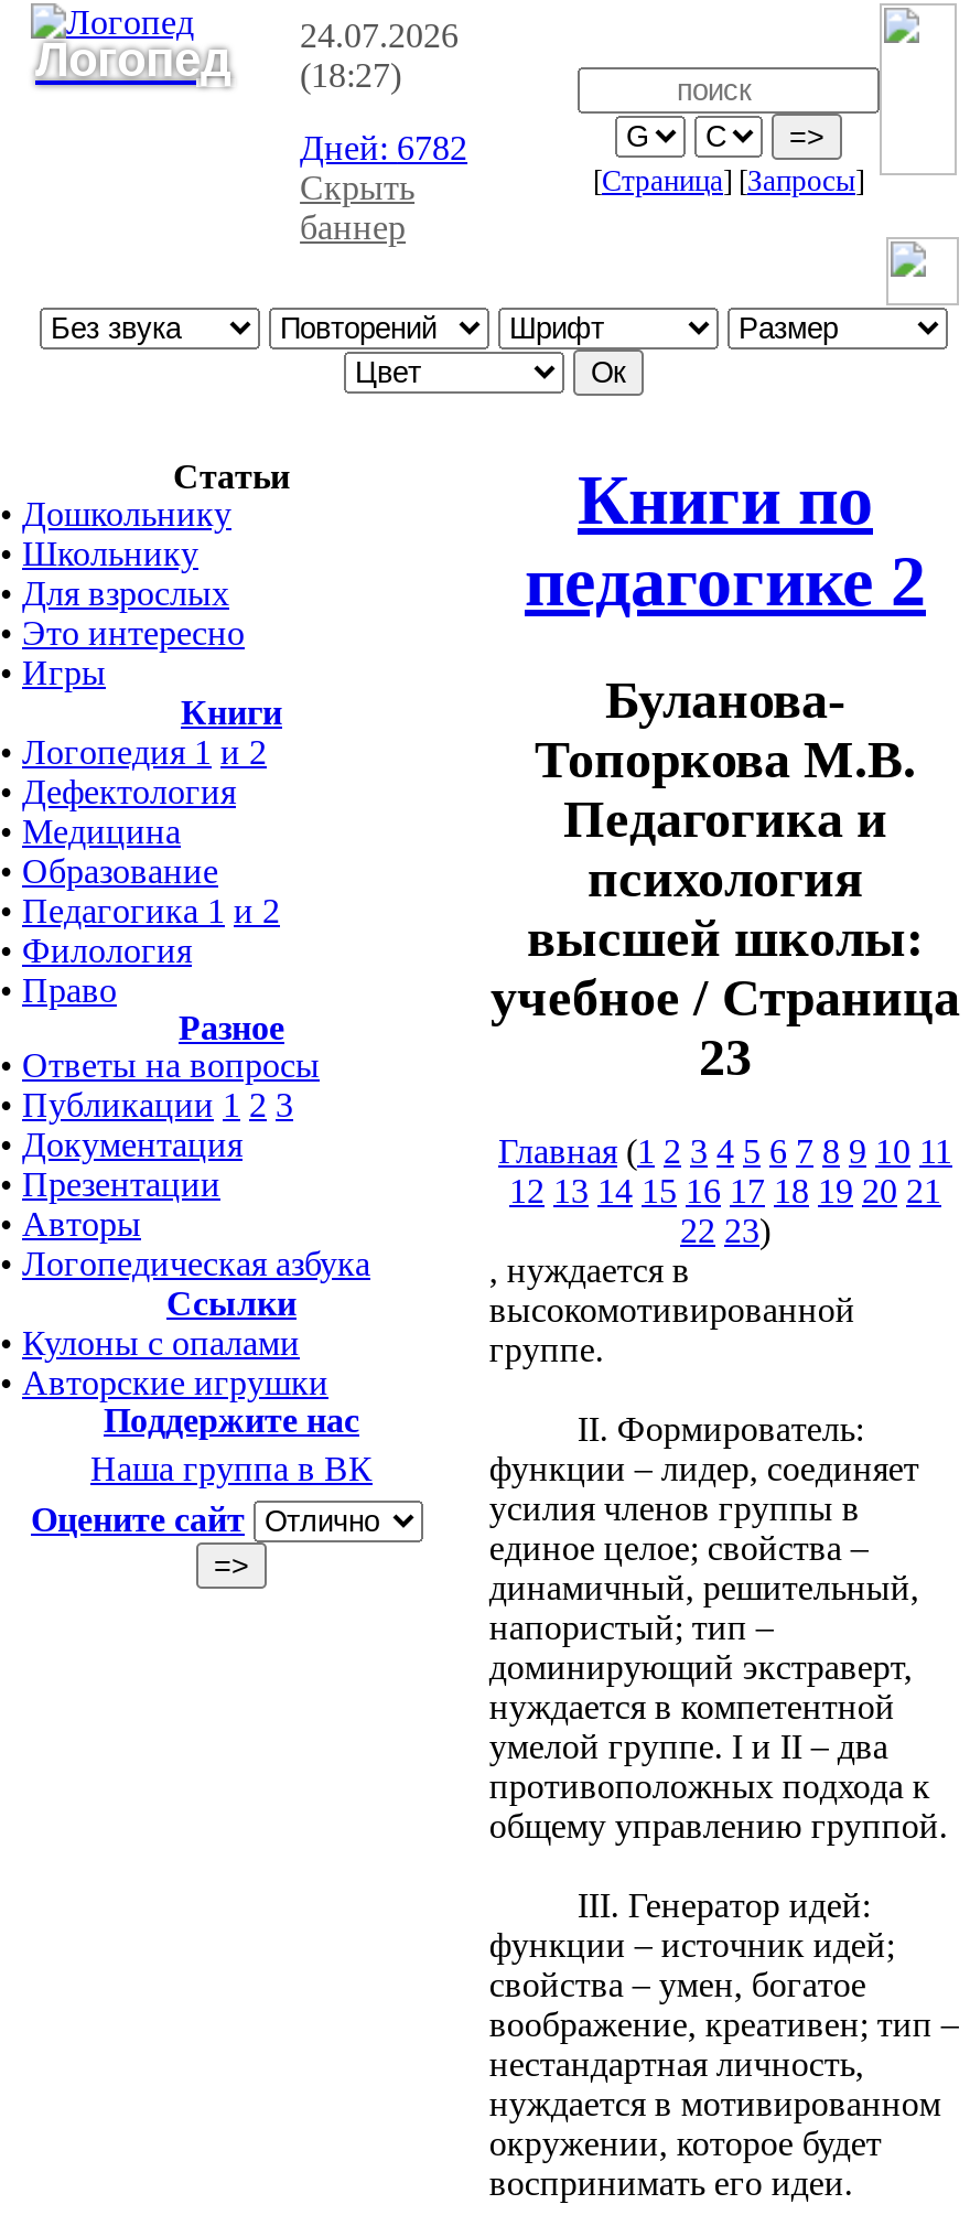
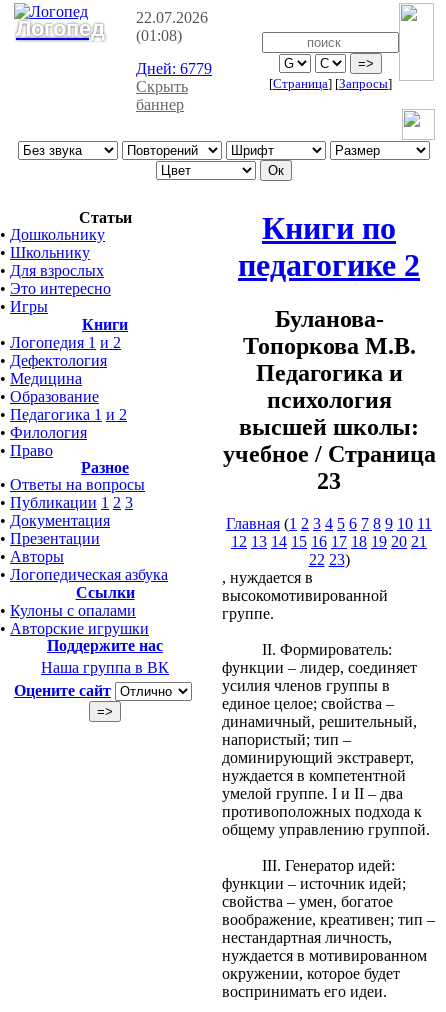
- 24.07.2026
+ 22.07.2026

- (18:27)
+ (01:08)

- Дней: 6782
+ Дней: 6779
